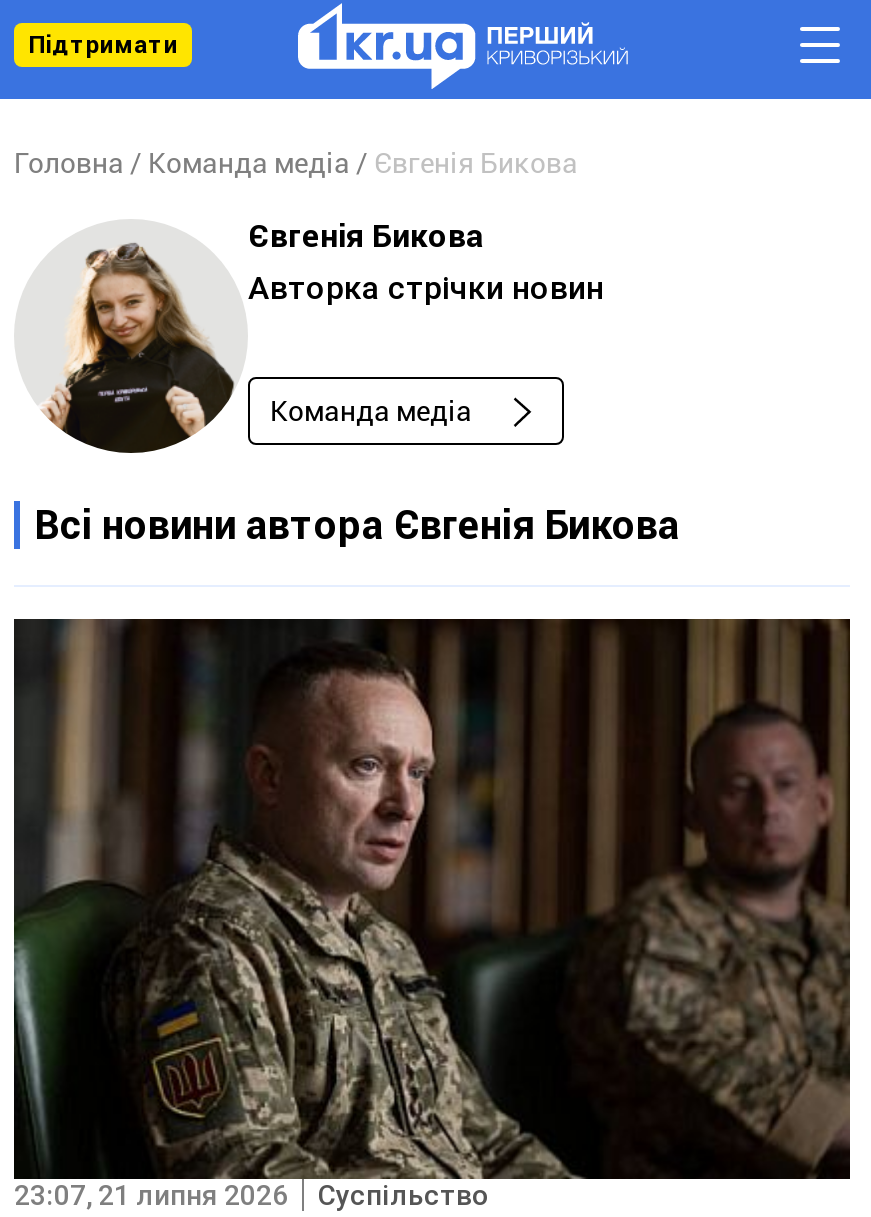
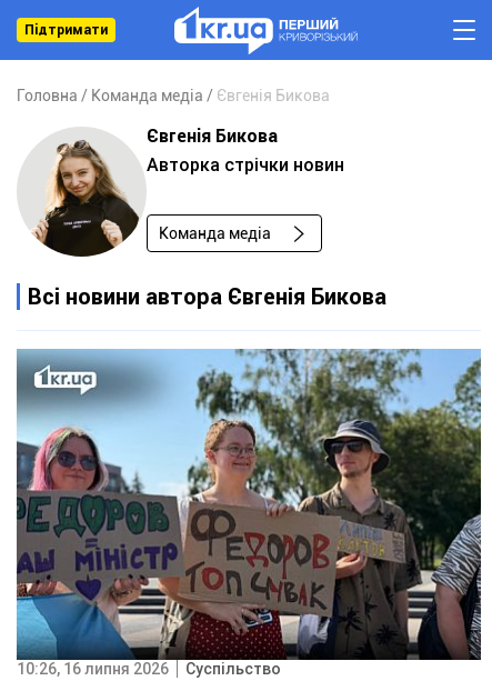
- [image]
- 23:07, 21 липня 2026 Суспільство
+ [image]
+ 10:26, 16 липня 2026 Суспільство
